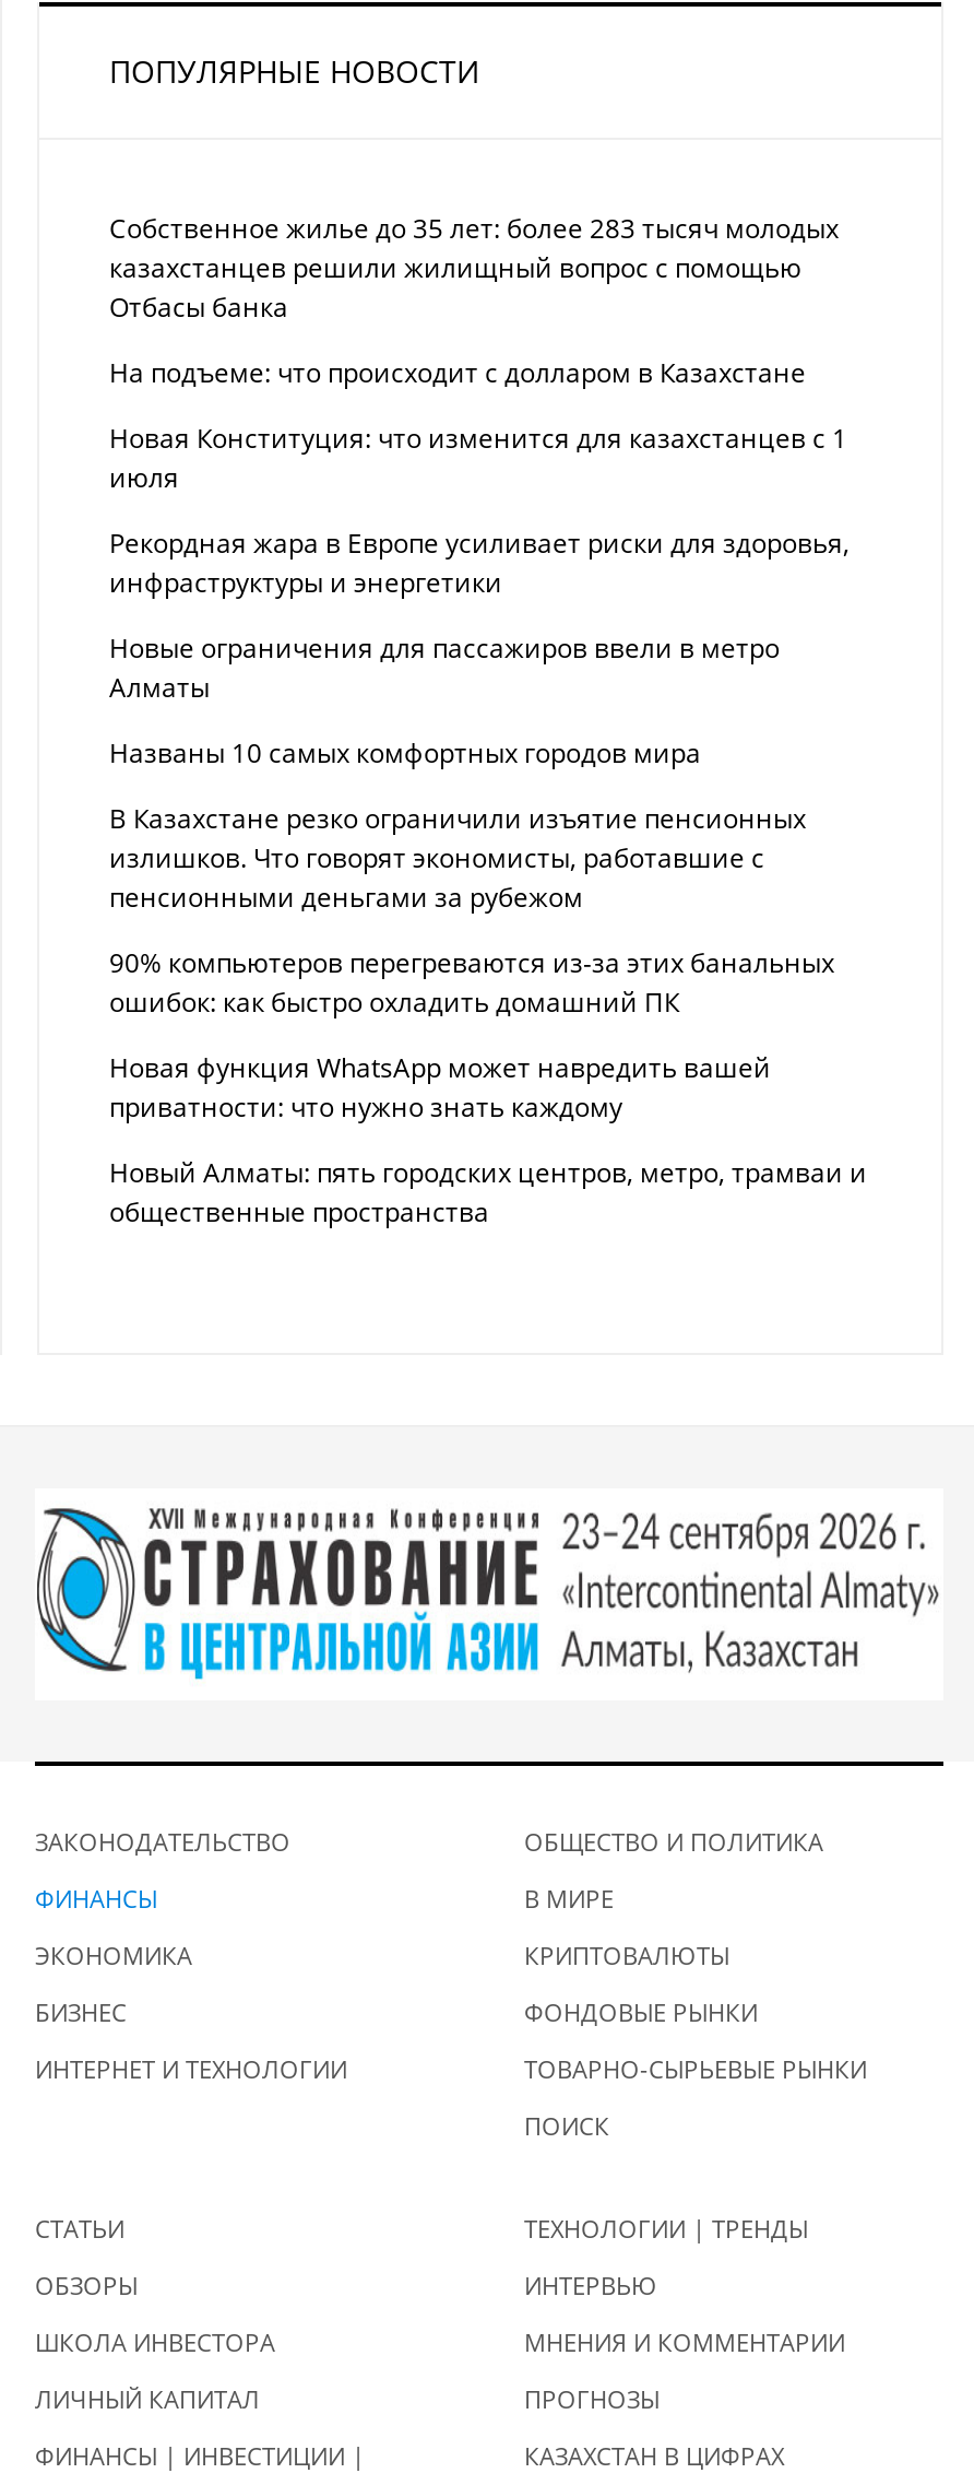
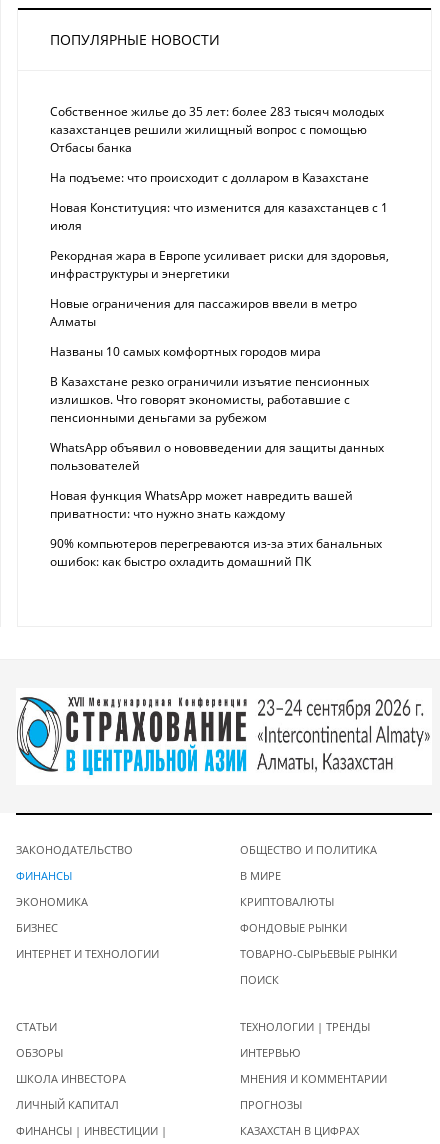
+ WhatsApp объявил о нововведении для защиты данных
+ пользователей

moved down: 90% компьютеров перегреваются из-за этих банальных | ошибок: как быстро охладить домашний ПК

- Новый Алматы: пять городских центров, метро, трамваи и
- общественные пространства
